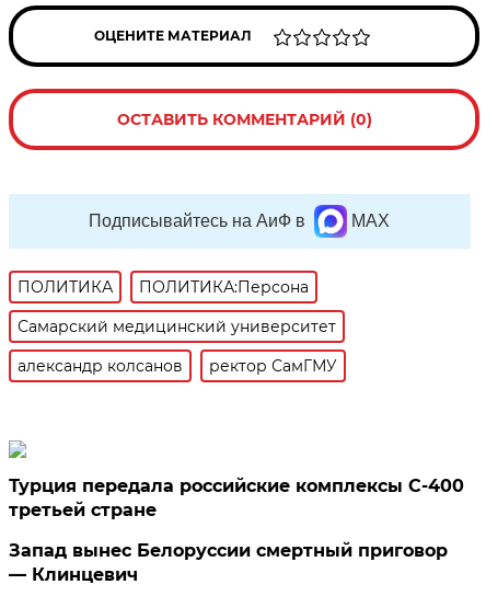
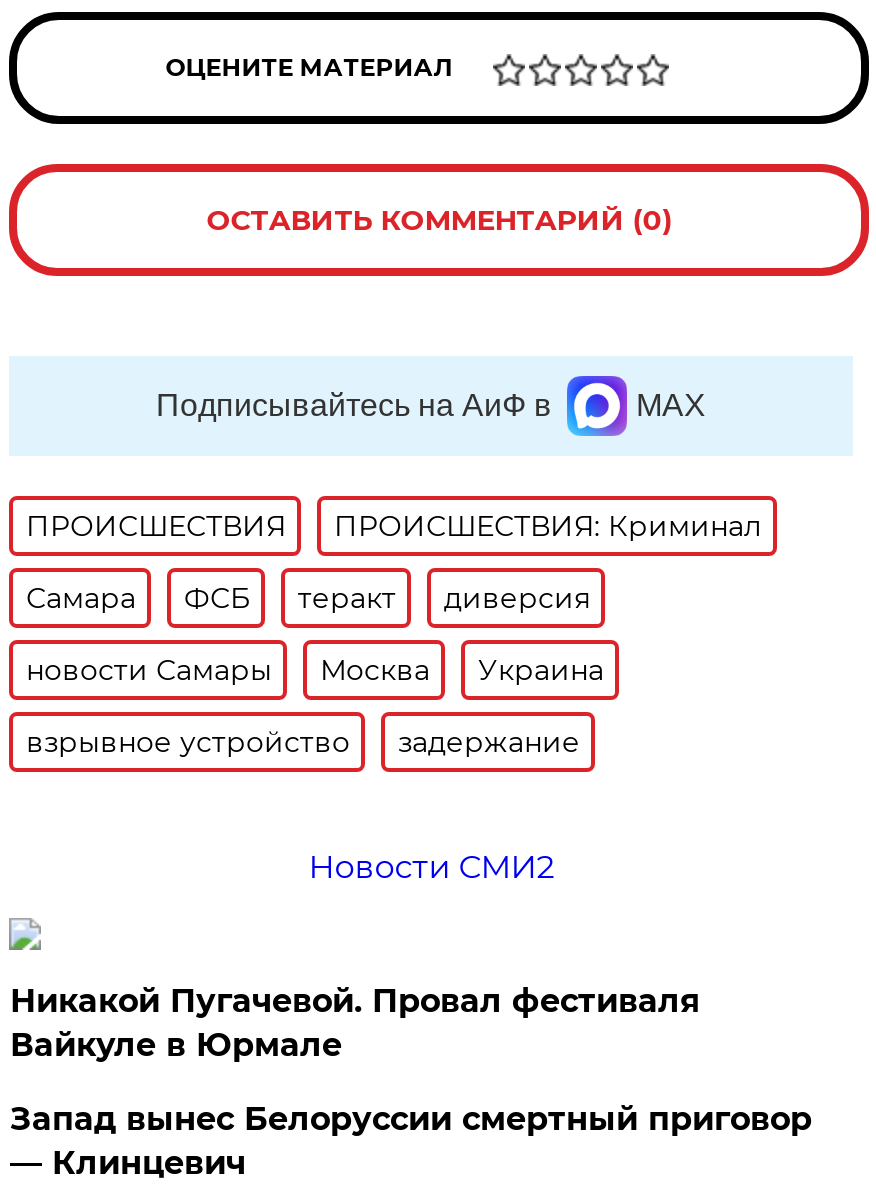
- ПОЛИТИКА
- ПОЛИТИКА:Персона
- Самарский медицинский университет
- александр колсанов
- ректор СамГМУ
+ ПРОИСШЕСТВИЯ
+ ПРОИСШЕСТВИЯ: Криминал
+ Самара
+ ФСБ
+ теракт
+ диверсия
+ новости Самары
+ Москва
+ Украина
+ взрывное устройство
+ задержание
+ Новости СМИ2

- Турция передала российские комплексы С-400
- третьей стране
+ Никакой Пугачевой. Провал фестиваля
+ Вайкуле в Юрмале
